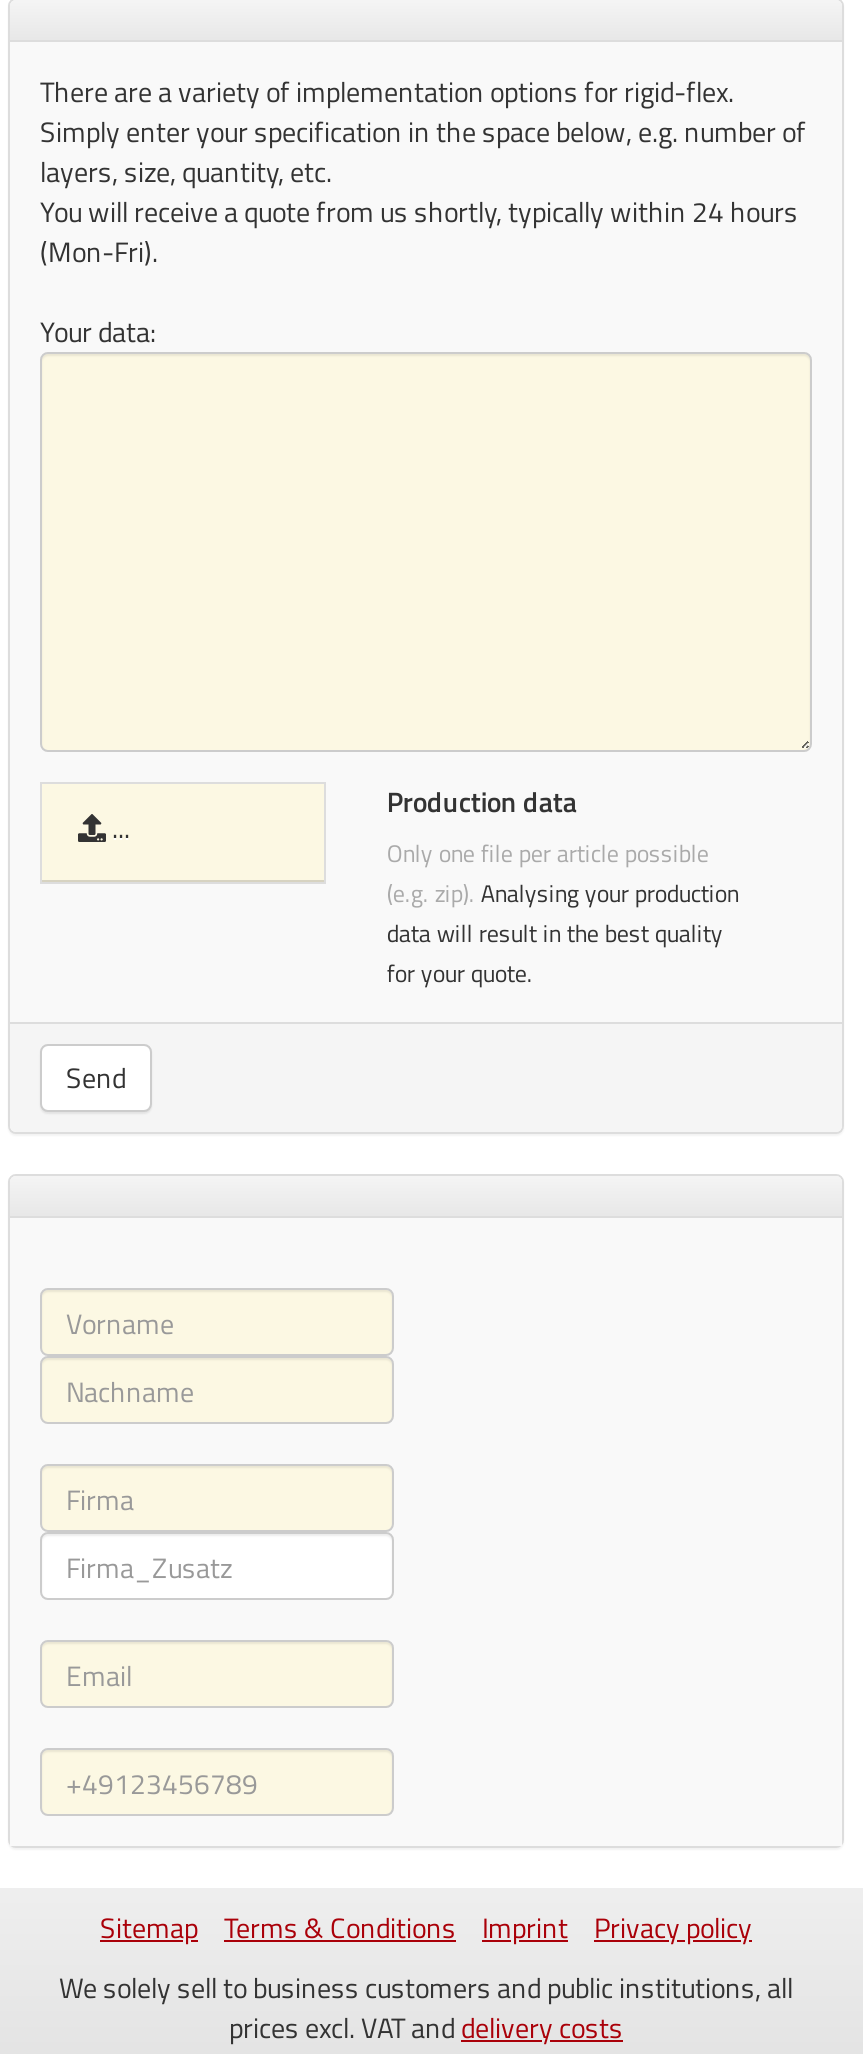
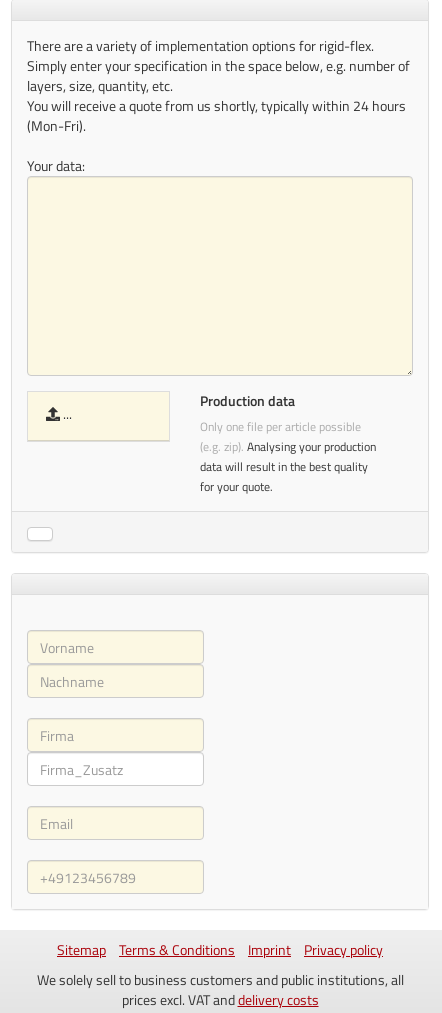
- Send
